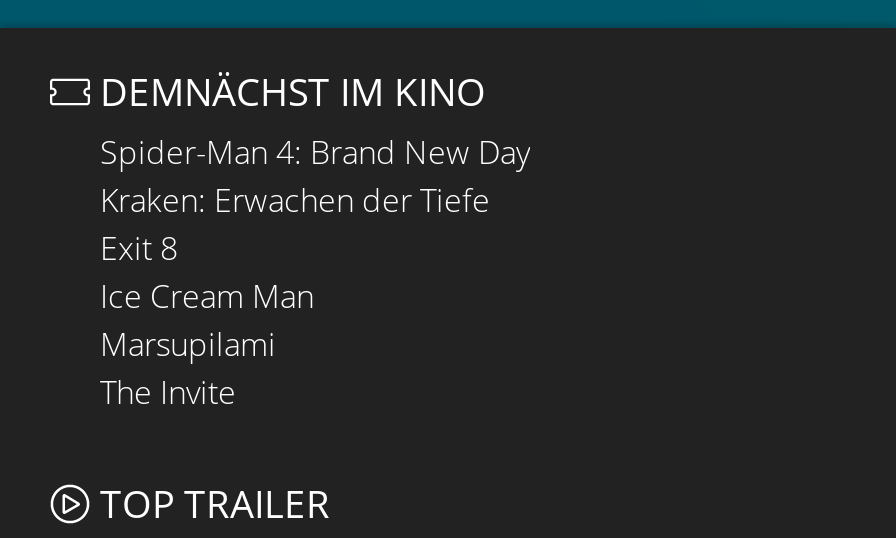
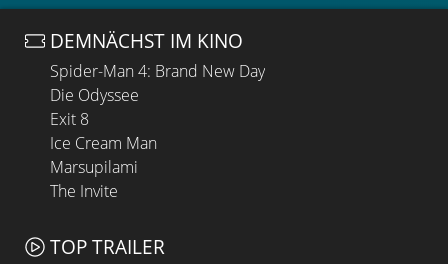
- Kraken: Erwachen der Tiefe
+ Die Odyssee
